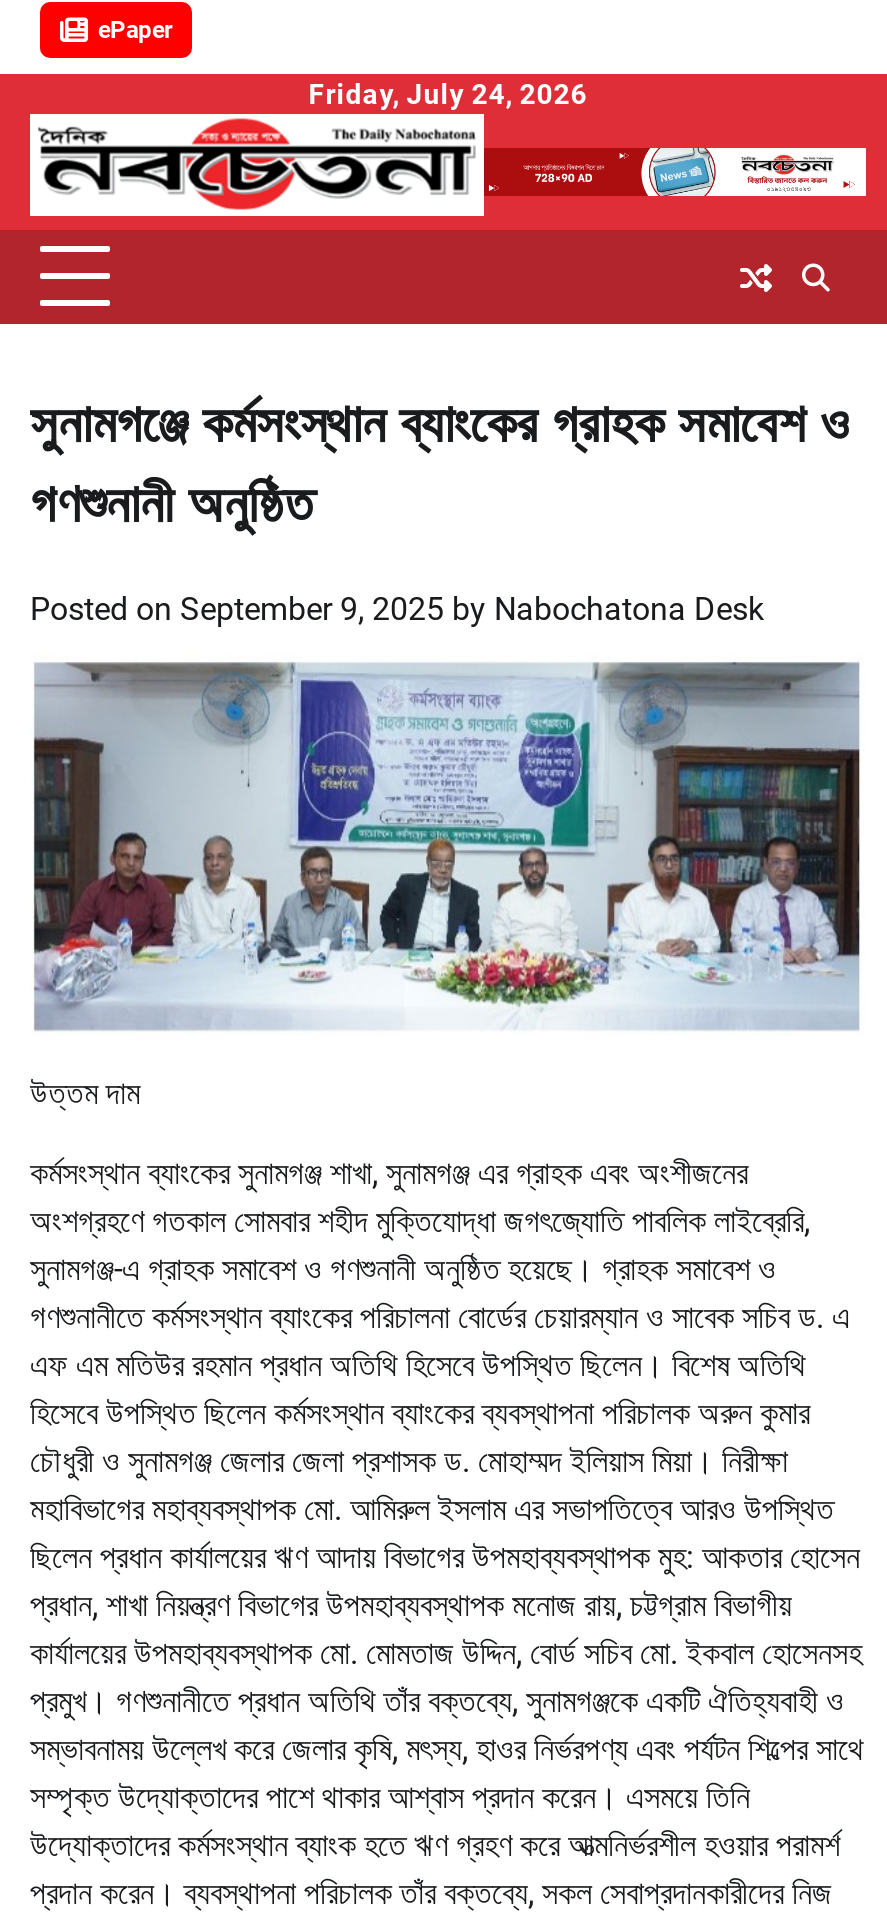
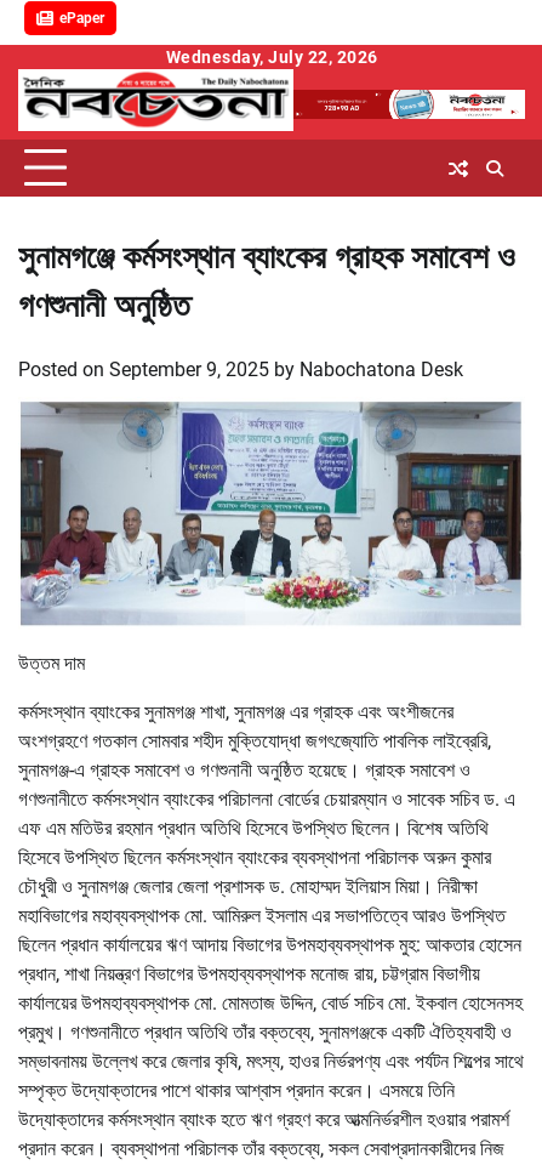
- Friday, July 24, 2026
+ Wednesday, July 22, 2026
